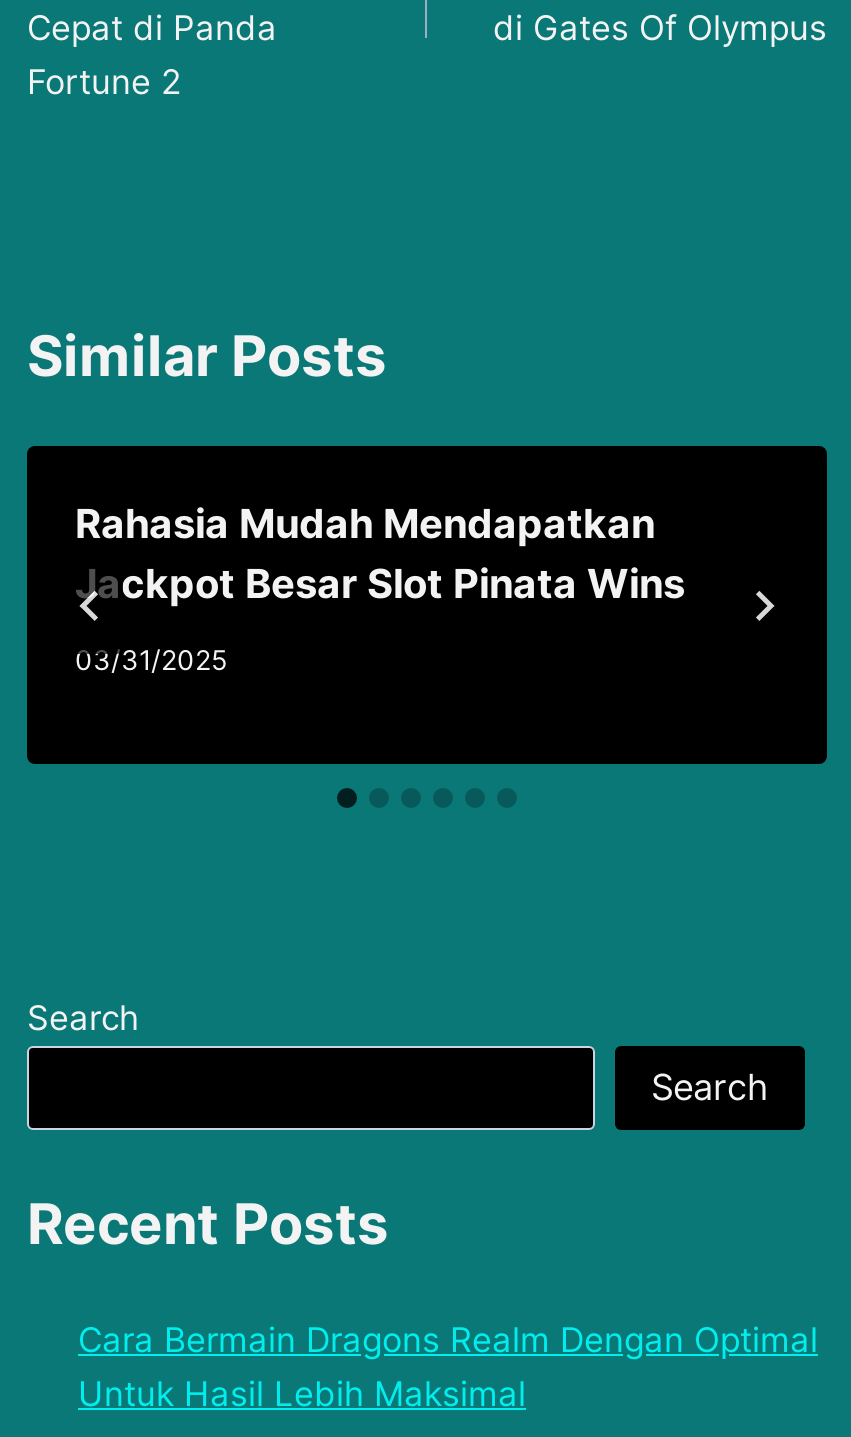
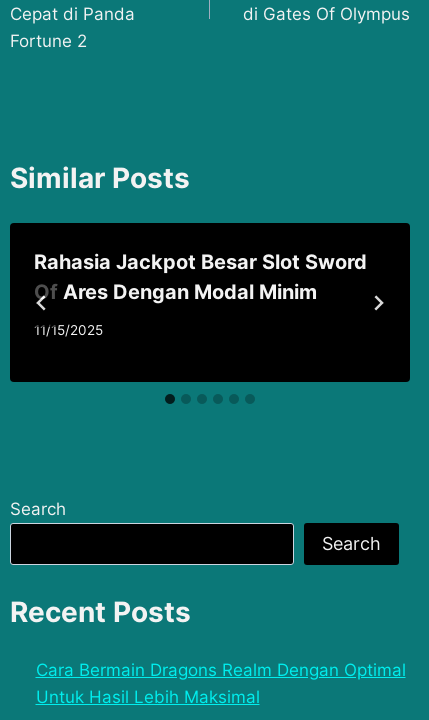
- Rahasia Mudah Mendapatkan
- Jackpot Besar Slot Pinata Wins
+ Rahasia Jackpot Besar Slot Sword
+ Of Ares Dengan Modal Minim

- 03/31/2025
+ 11/15/2025
